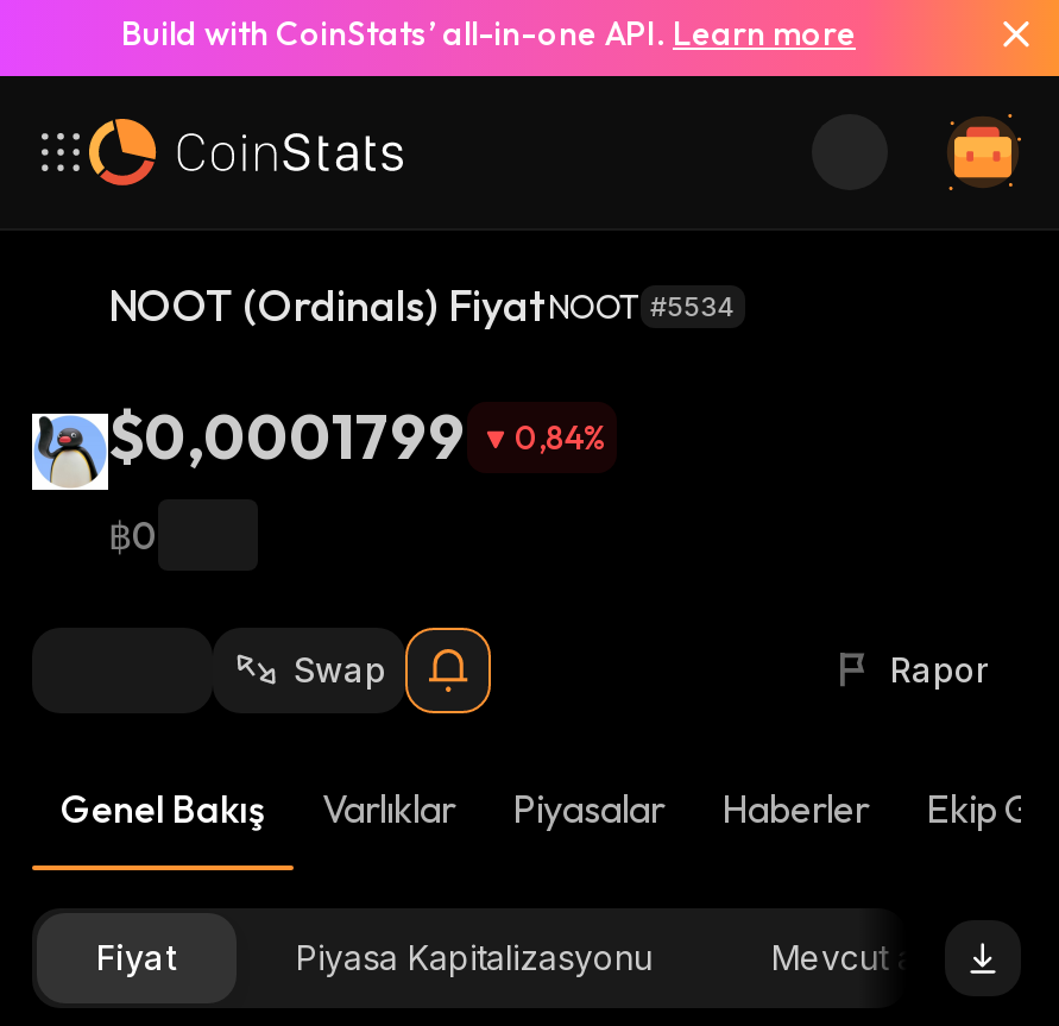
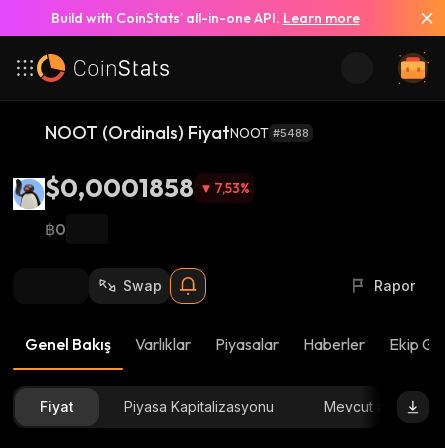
- NOOT (Ordinals) FiyatNOOT #5534
+ NOOT (Ordinals) FiyatNOOT #5488

- $0,0001799
+ $0,0001858

- 0,84%
+ 7,53%
